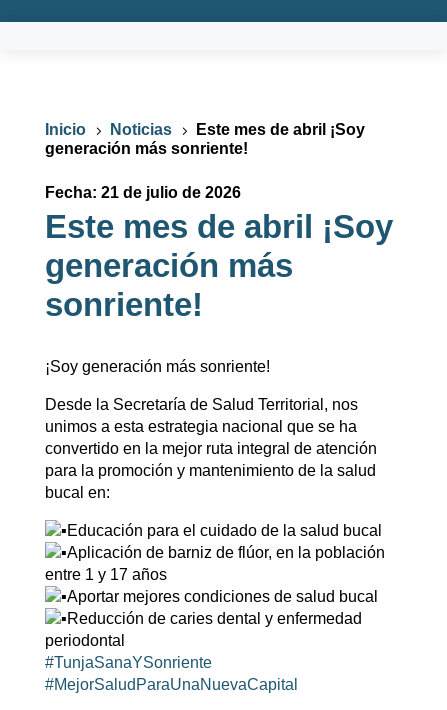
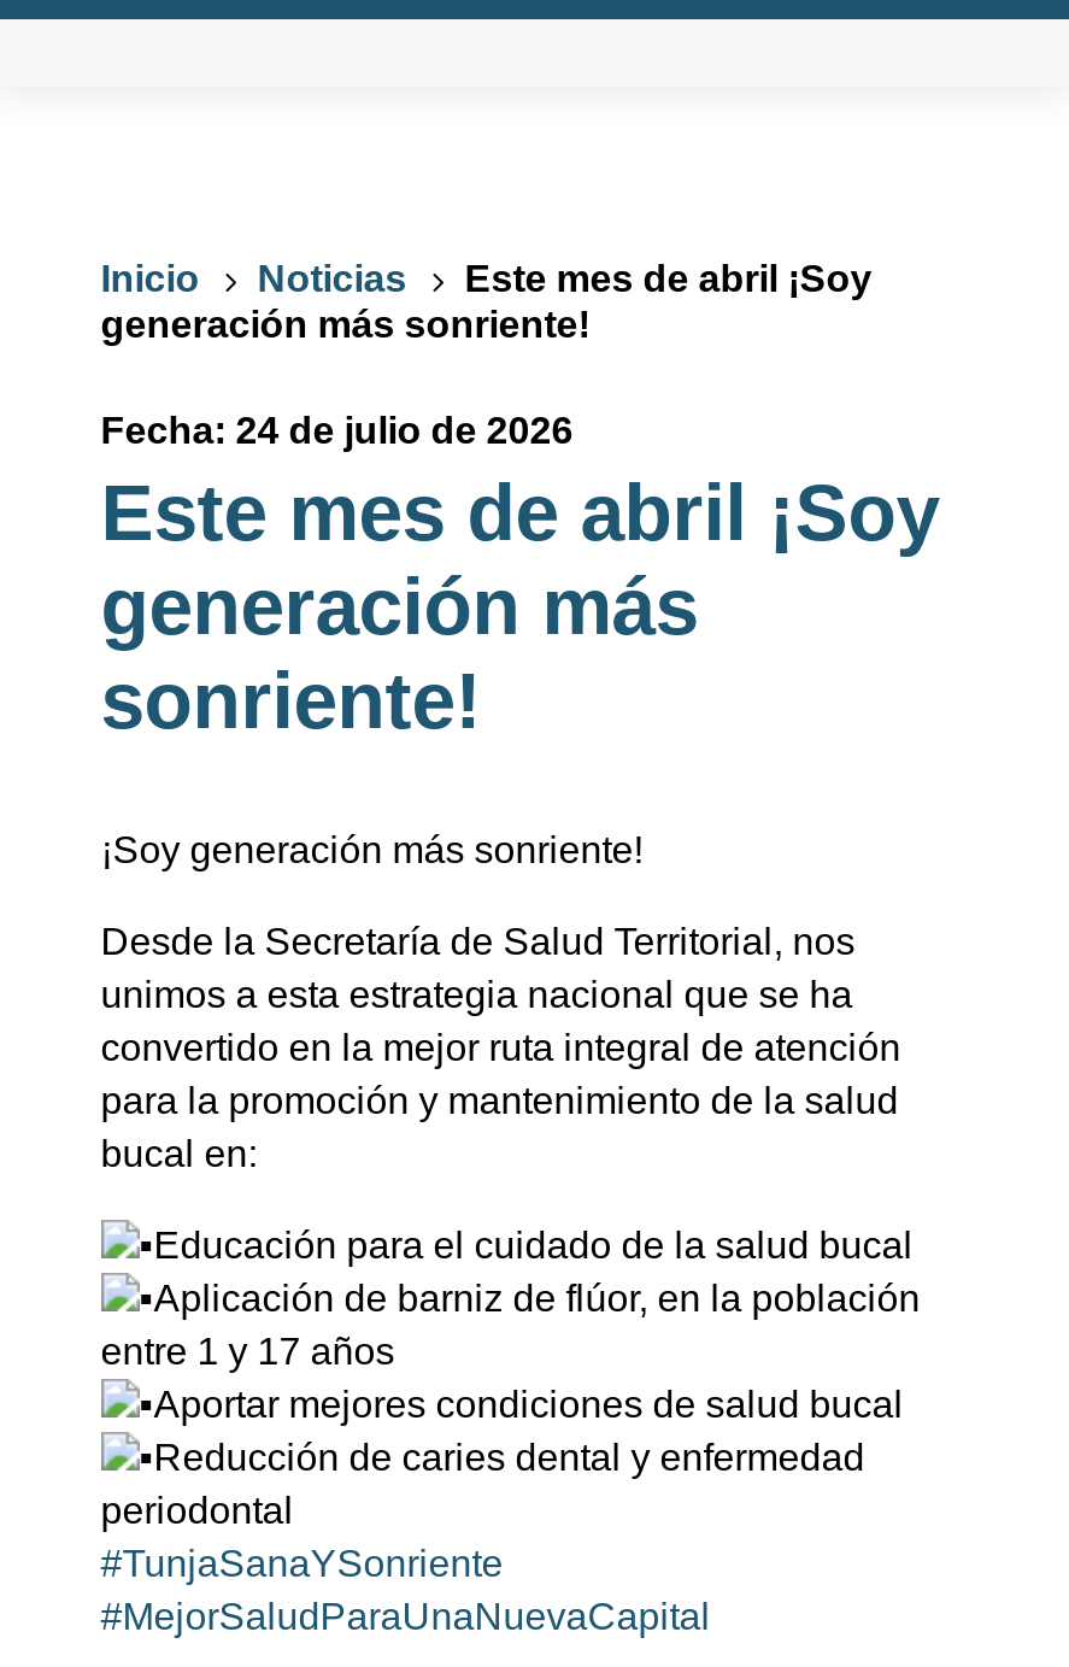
- Fecha: 21 de julio de 2026
+ Fecha: 24 de julio de 2026
